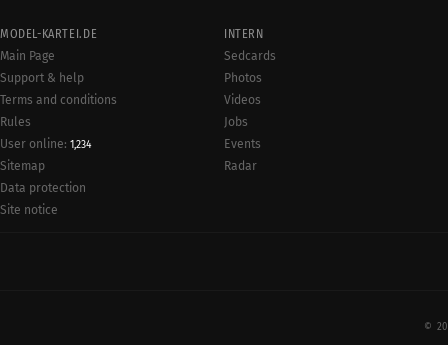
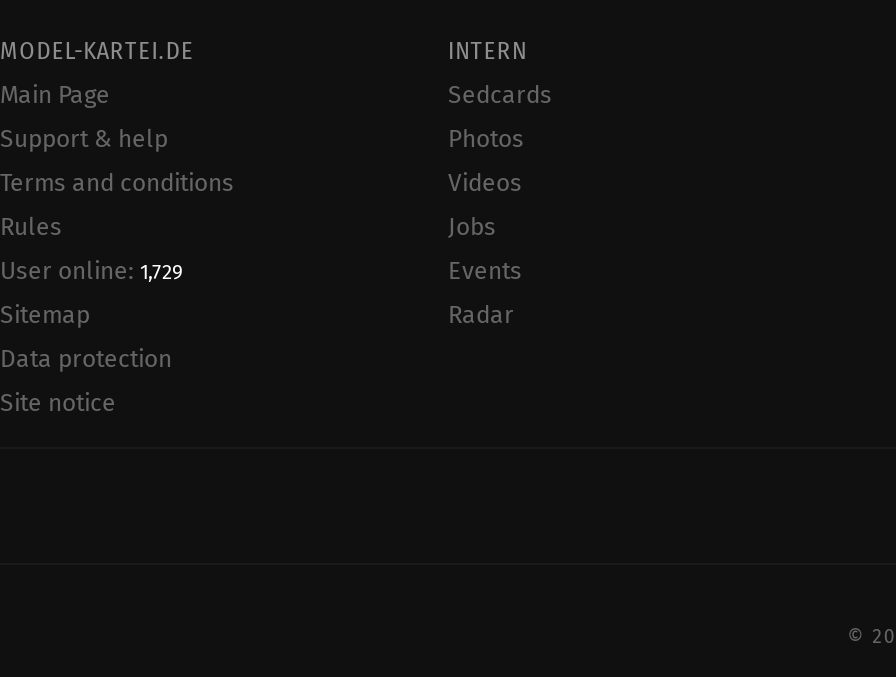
- User online: 1,234
+ User online: 1,729
